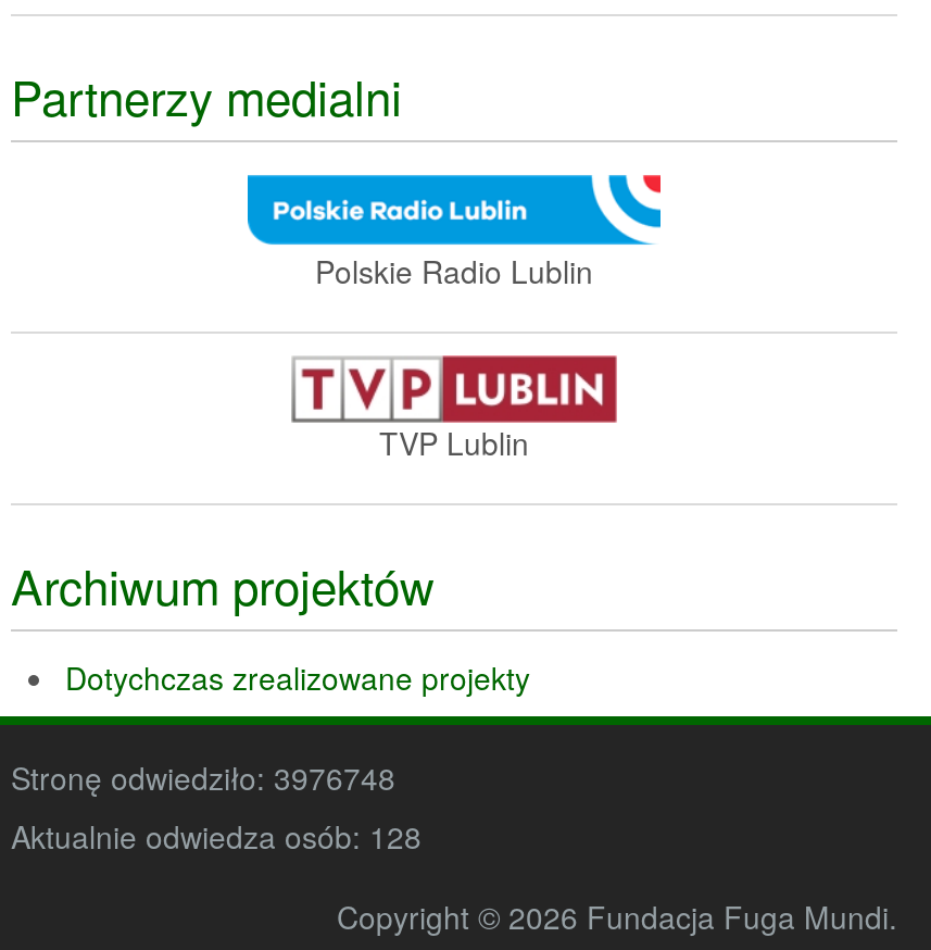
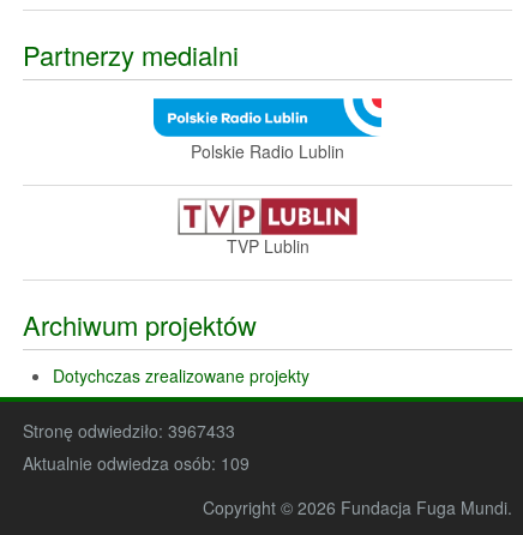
- Stronę odwiedziło: 3976748
+ Stronę odwiedziło: 3967433

- Aktualnie odwiedza osób: 128
+ Aktualnie odwiedza osób: 109
